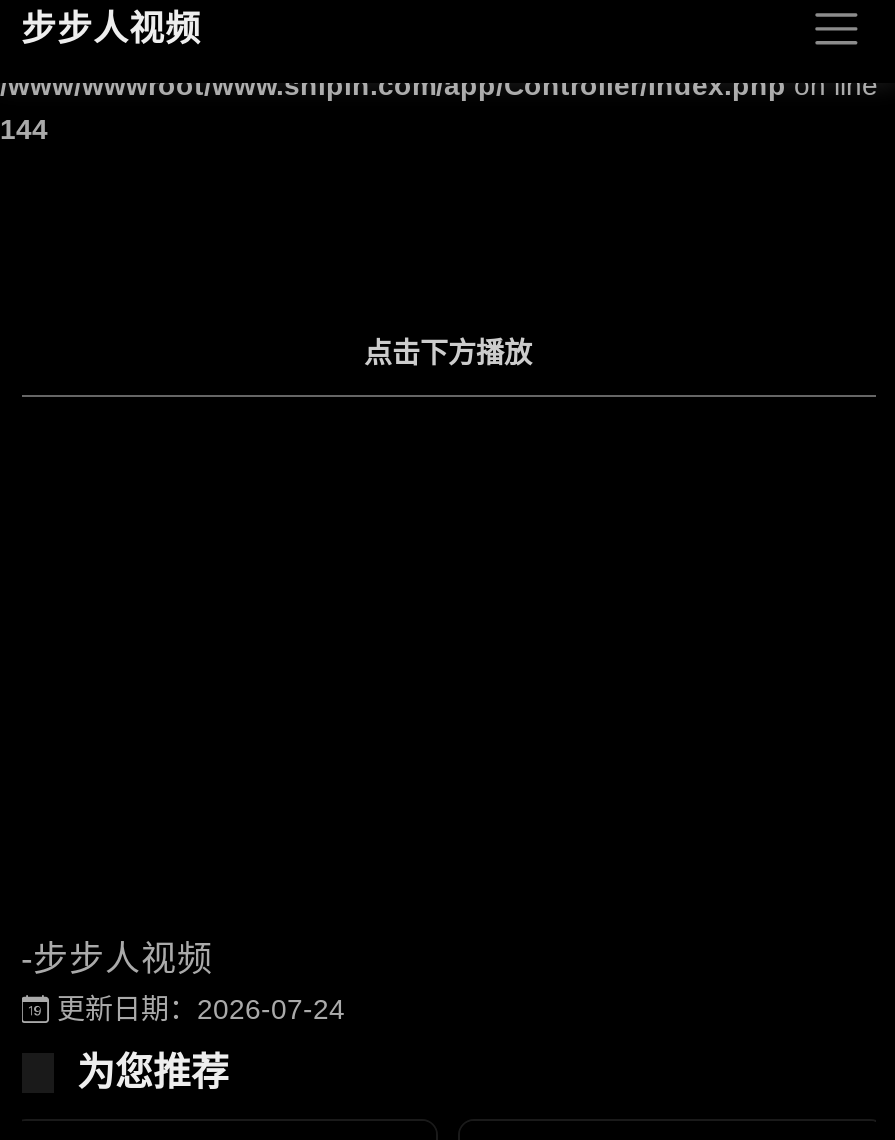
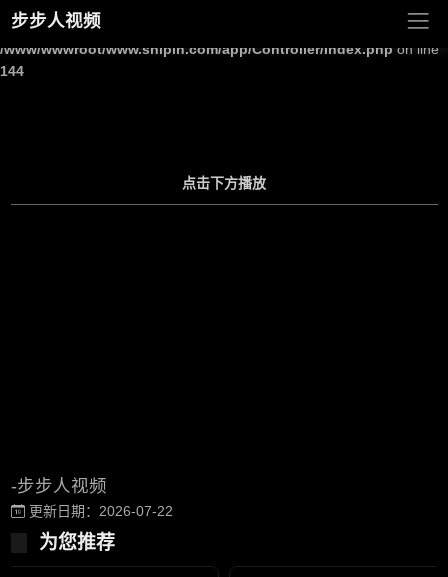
- 更新日期：2026-07-24
+ 更新日期：2026-07-22
